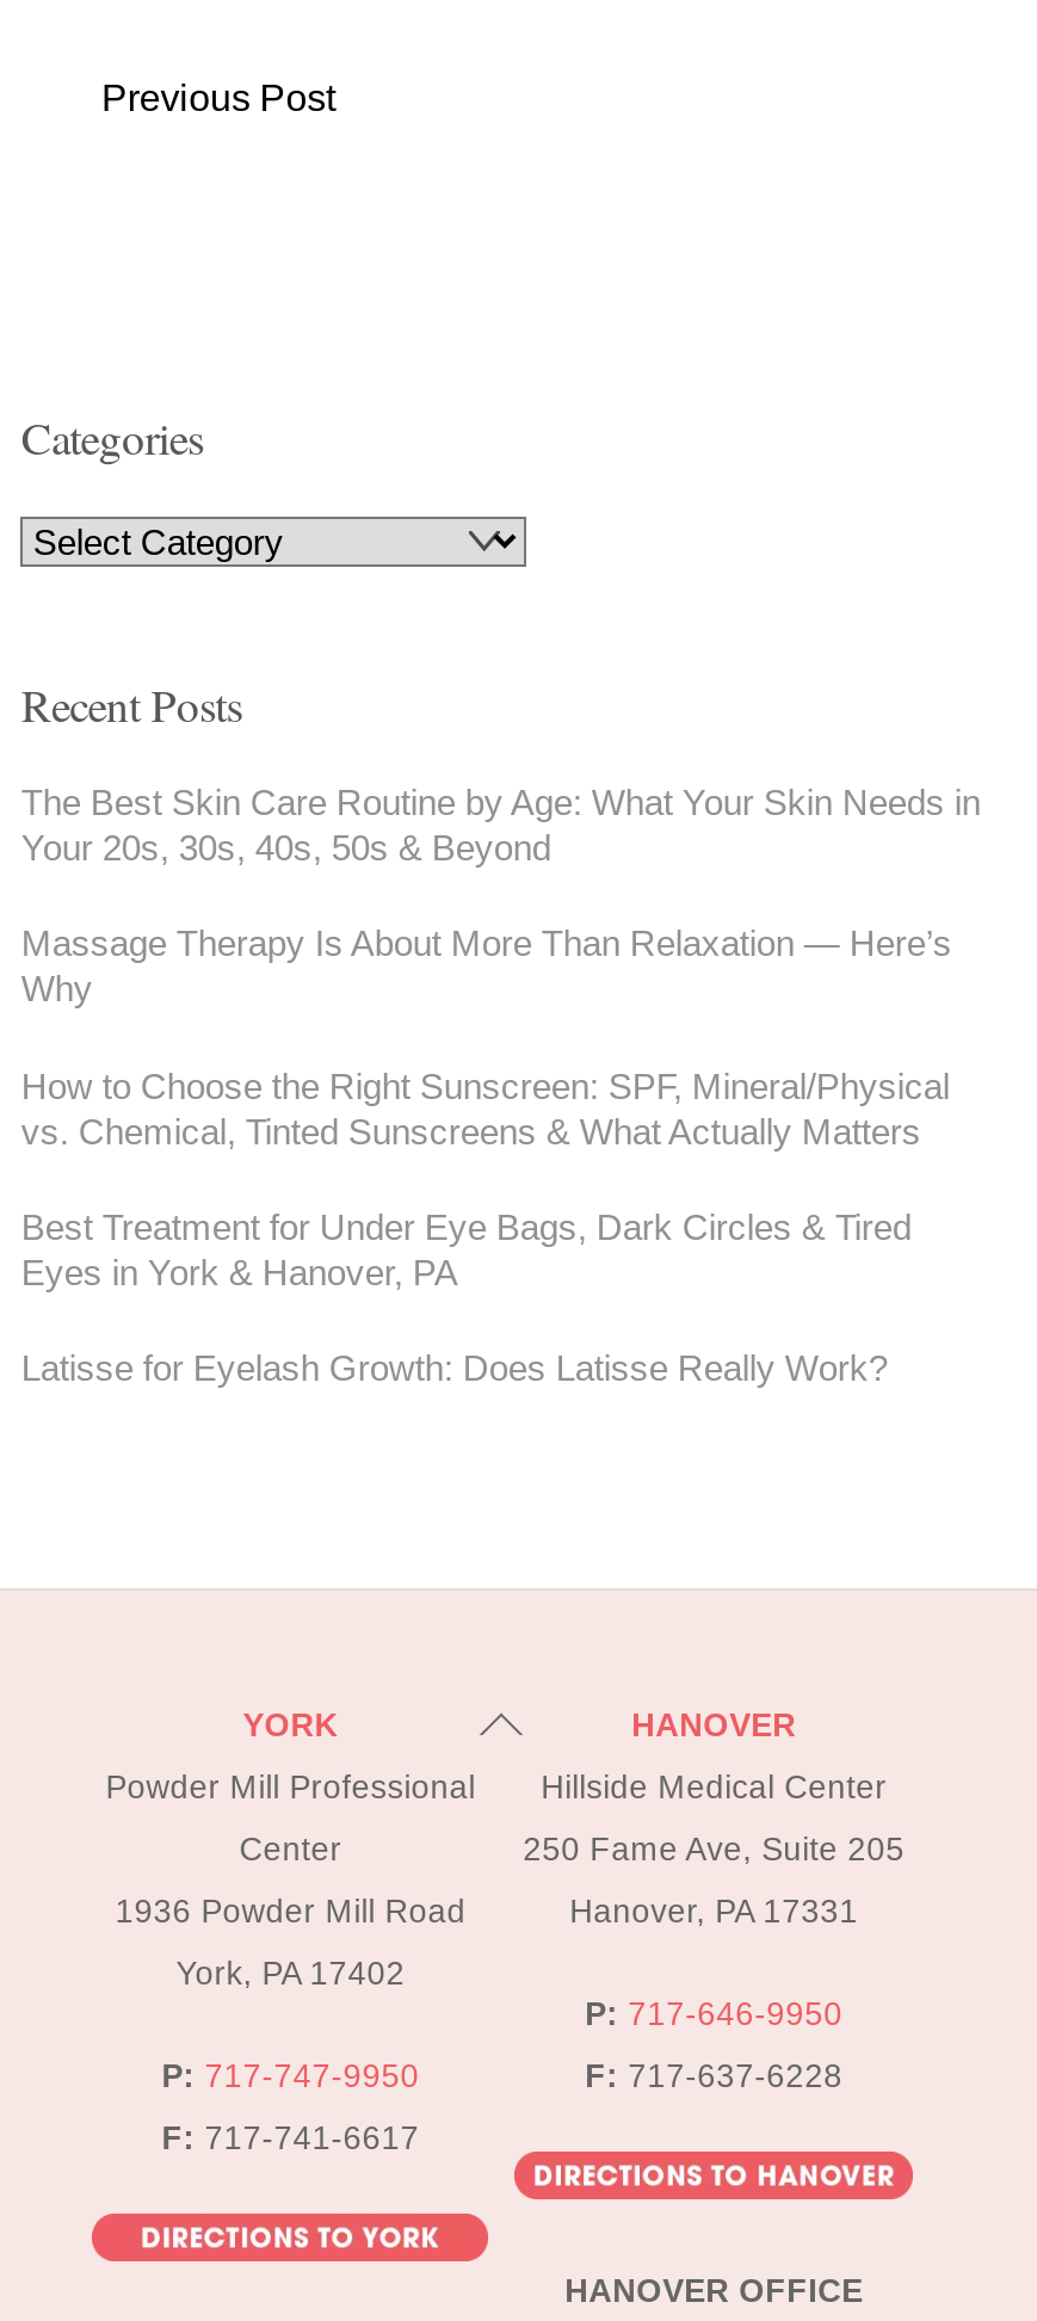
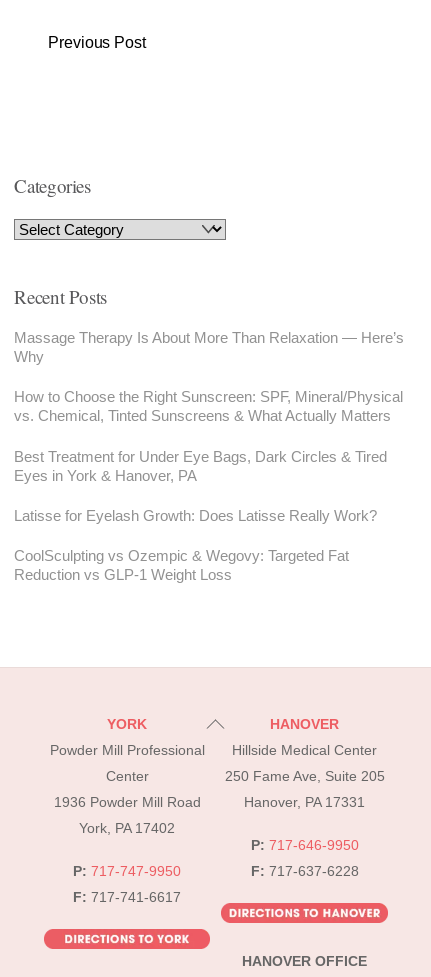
- The Best Skin Care Routine by Age: What Your Skin Needs in
- Your 20s, 30s, 40s, 50s & Beyond

moved up: Massage Therapy Is About More Than Relaxation — Here’s | Why | How to Choose the Right Sunscreen: SPF, Mineral/Physical | vs. Chemical, Tinted Sunscreens & What Actually Matters | Best Treatment for Under Eye Bags, Dark Circles & Tired | Eyes in York & Hanover, PA | Latisse for Eyelash Growth: Does Latisse Really Work?

+ CoolSculpting vs Ozempic & Wegovy: Targeted Fat
+ Reduction vs GLP-1 Weight Loss
